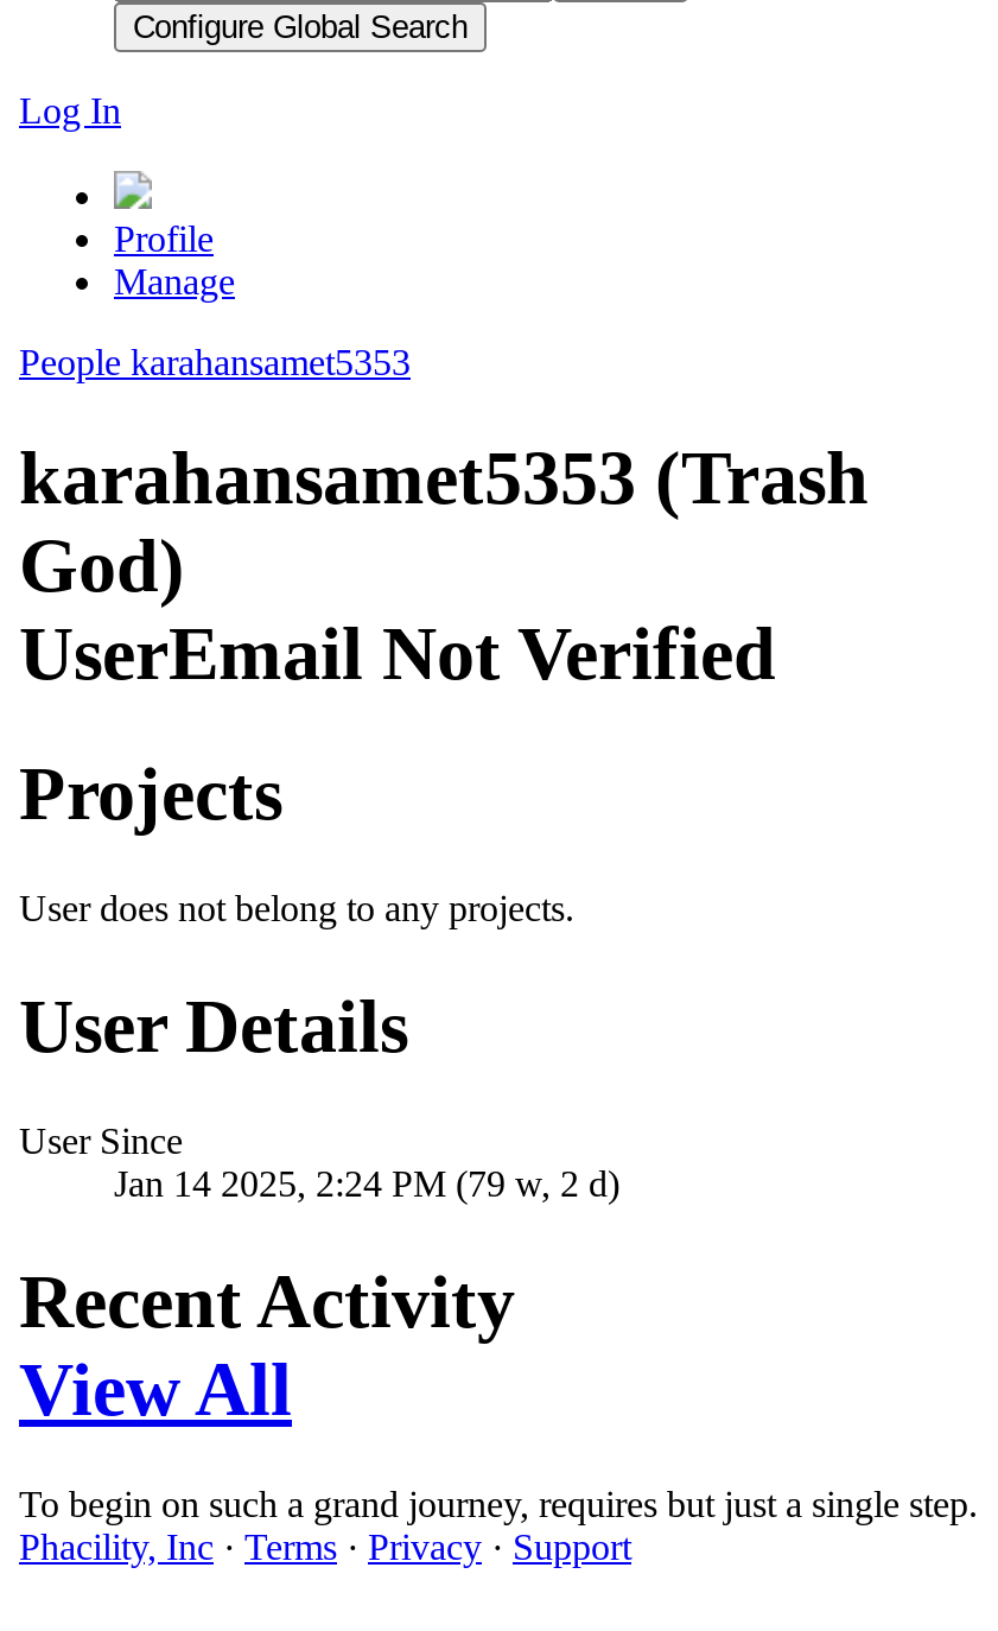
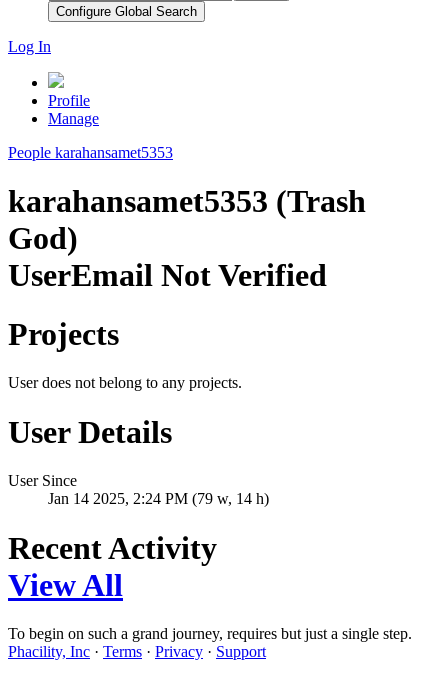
- Jan 14 2025, 2:24 PM (79 w, 2 d)
+ Jan 14 2025, 2:24 PM (79 w, 14 h)
